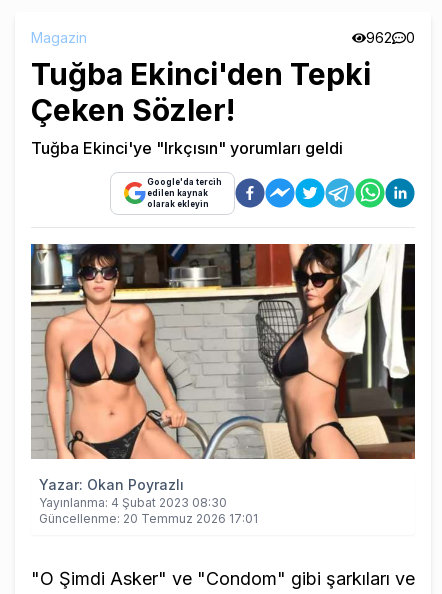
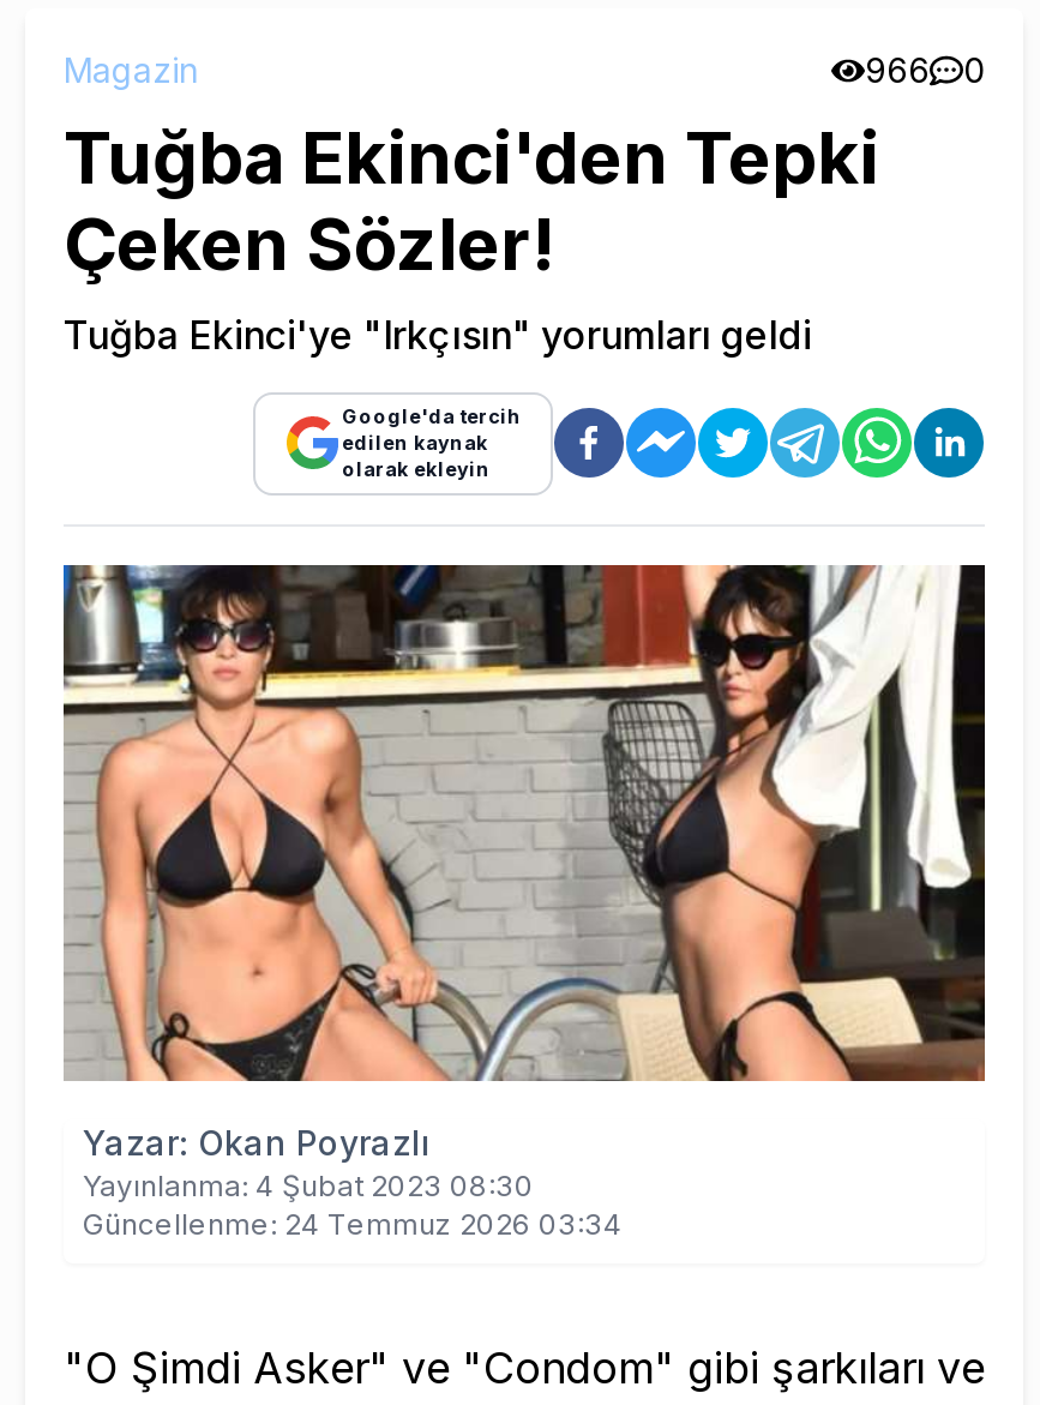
- 962 0
+ 966 0

- Güncellenme: 20 Temmuz 2026 17:01
+ Güncellenme: 24 Temmuz 2026 03:34
